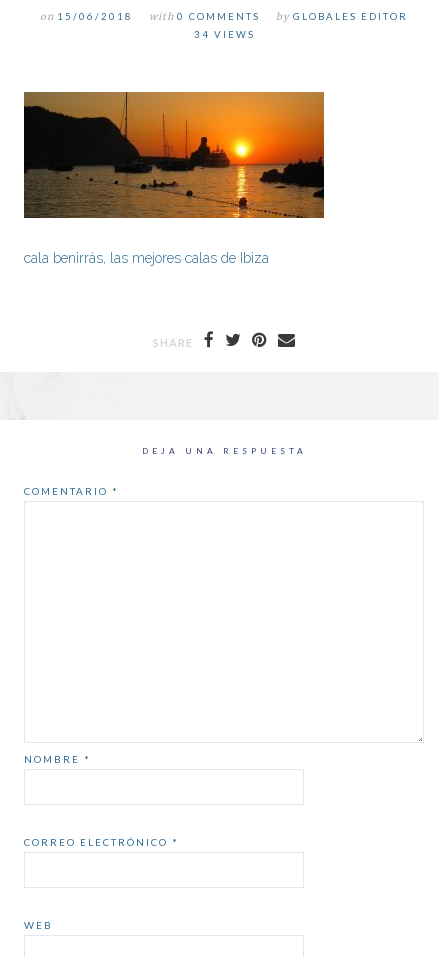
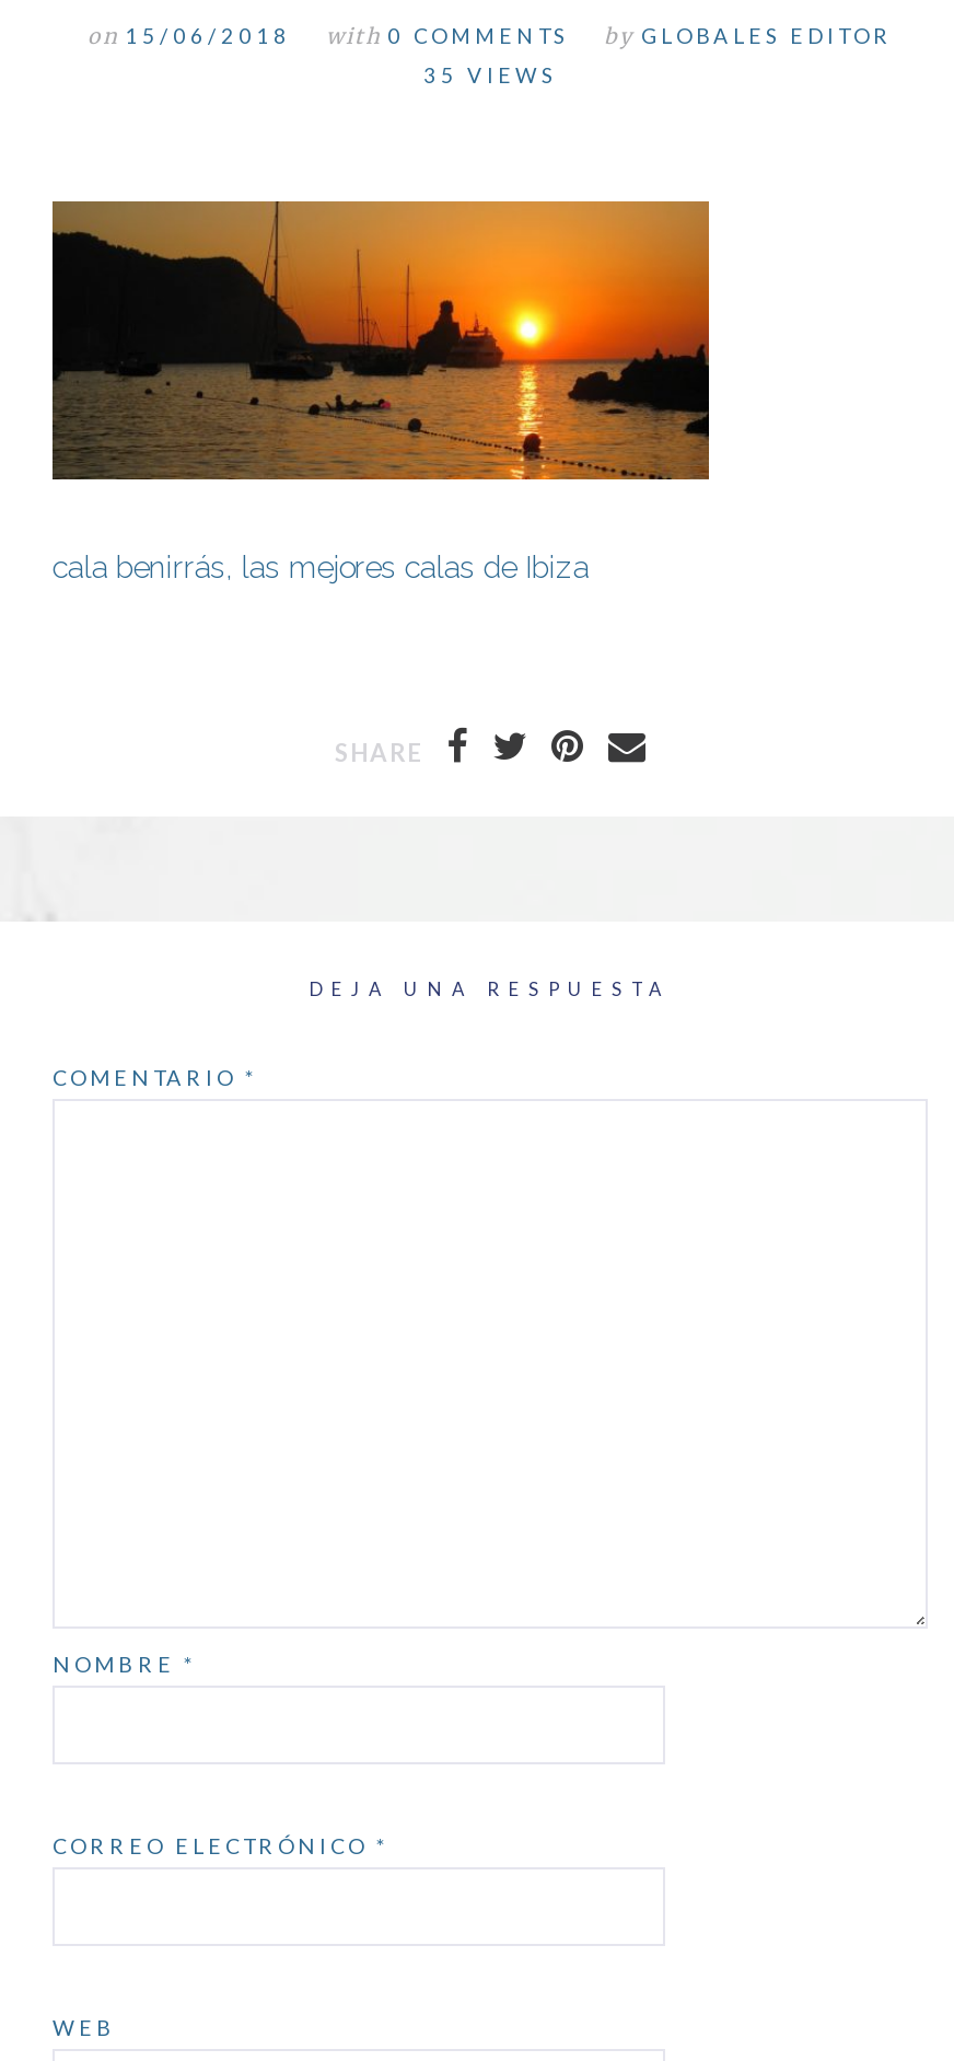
- 34 VIEWS
+ 35 VIEWS
